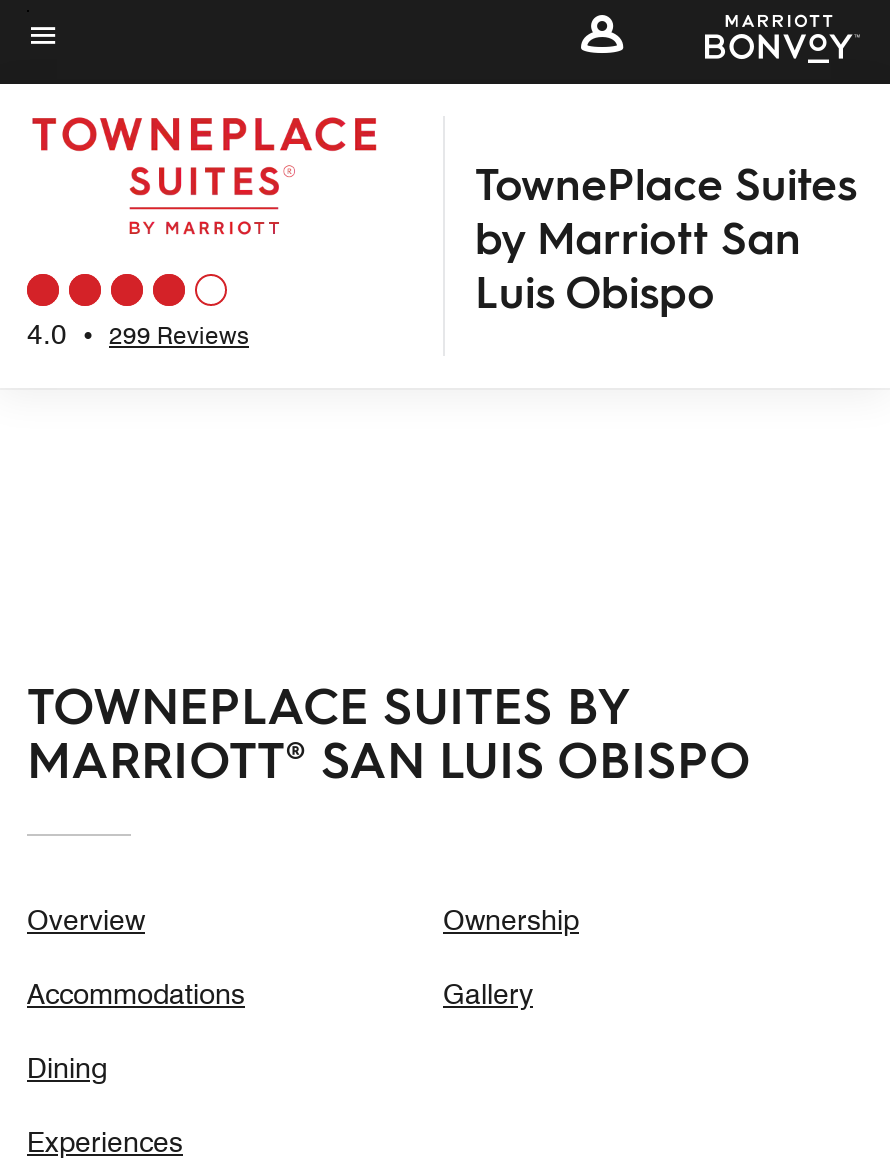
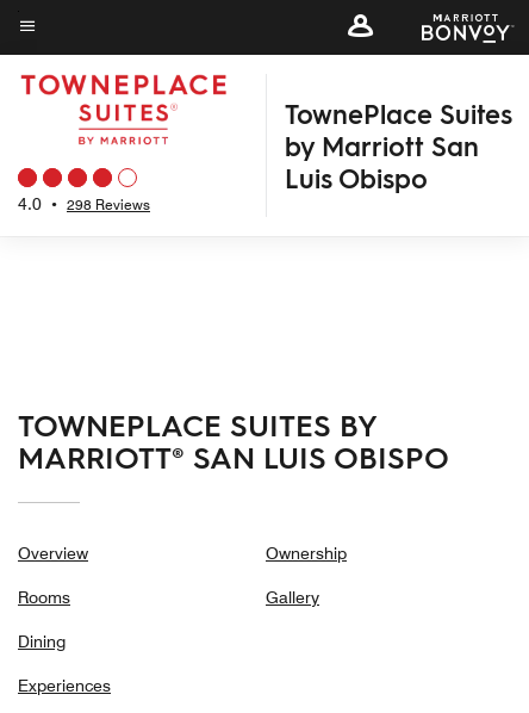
- 4.0 • 299 Reviews
+ 4.0 • 298 Reviews

- Accommodations
+ Rooms
